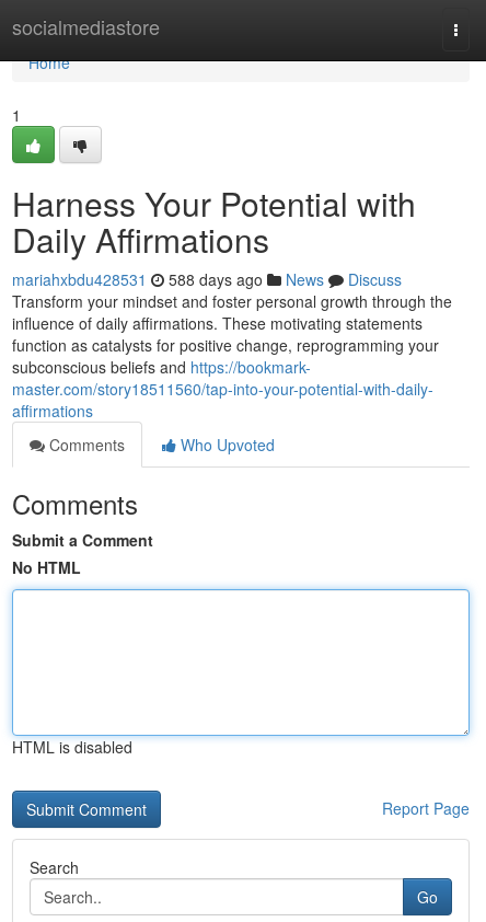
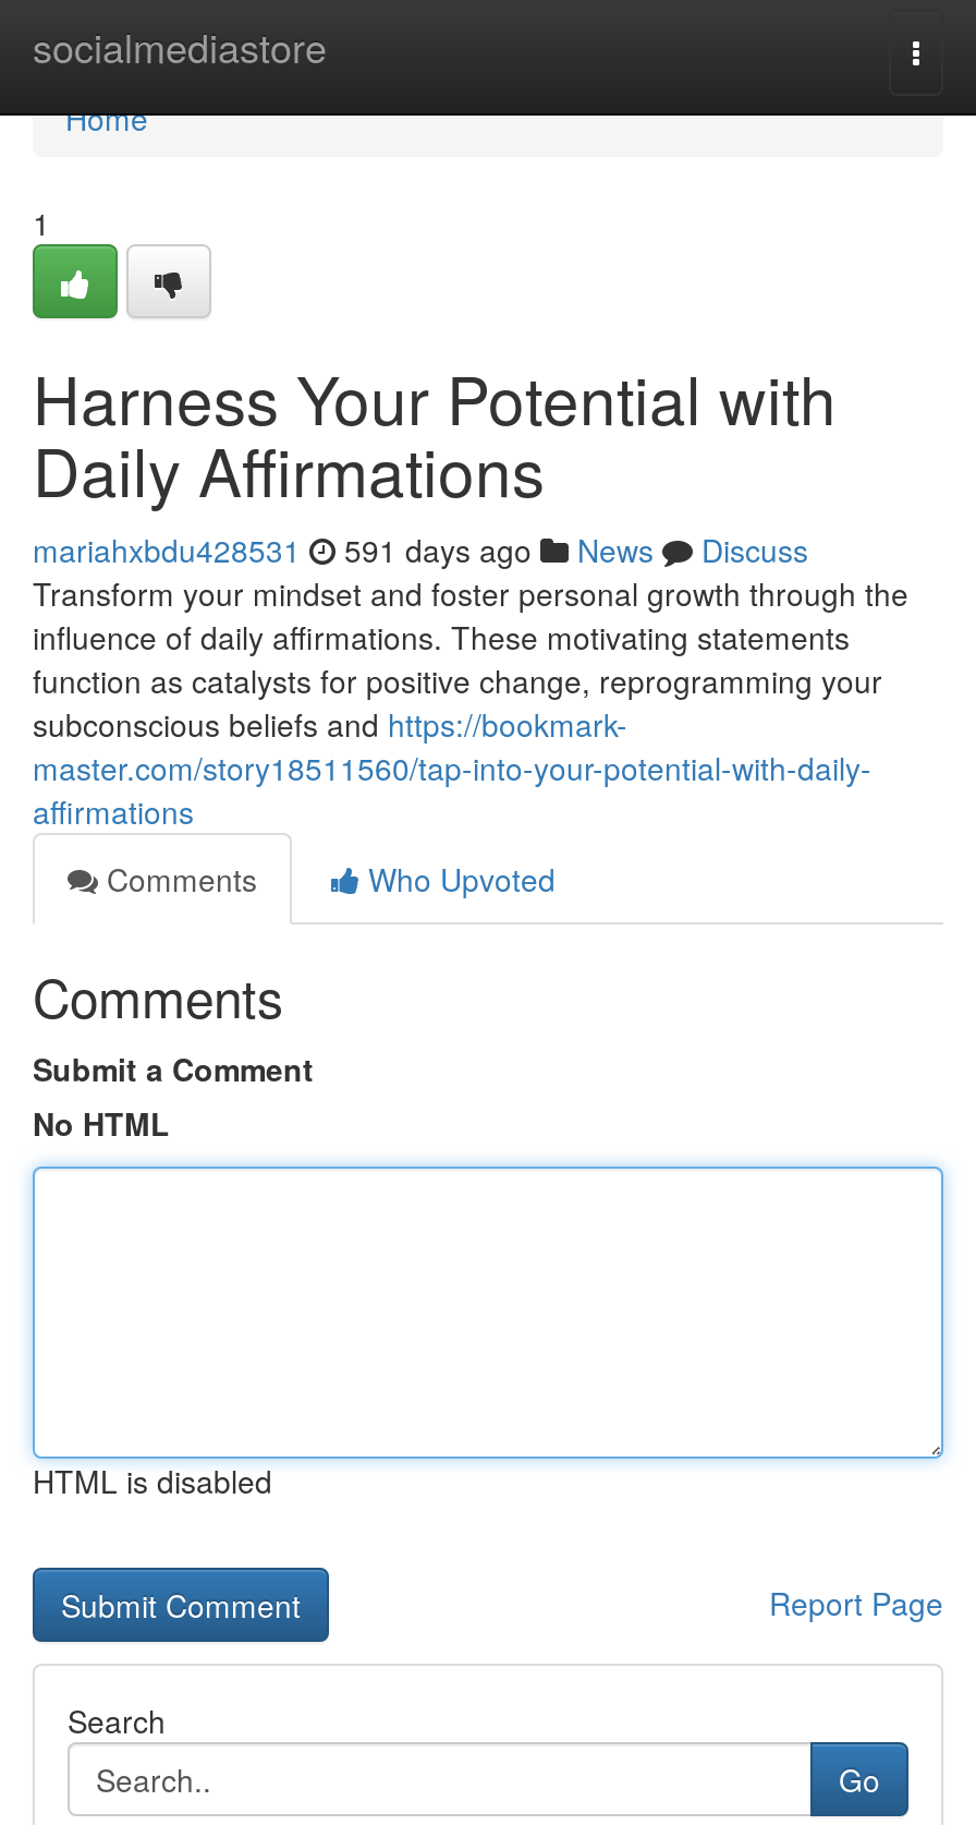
- mariahxbdu428531 588 days ago News Discuss
+ mariahxbdu428531 591 days ago News Discuss
